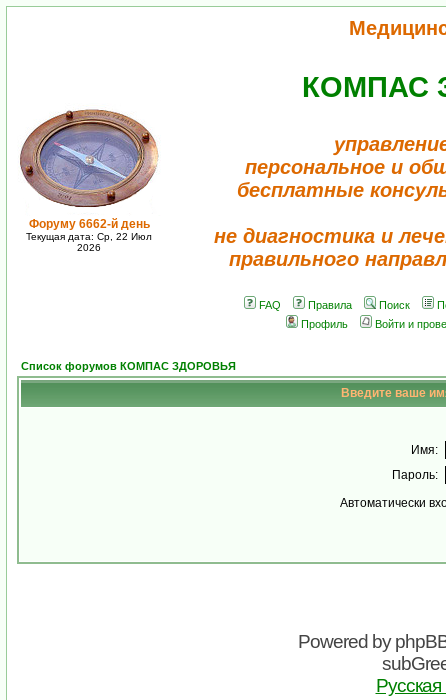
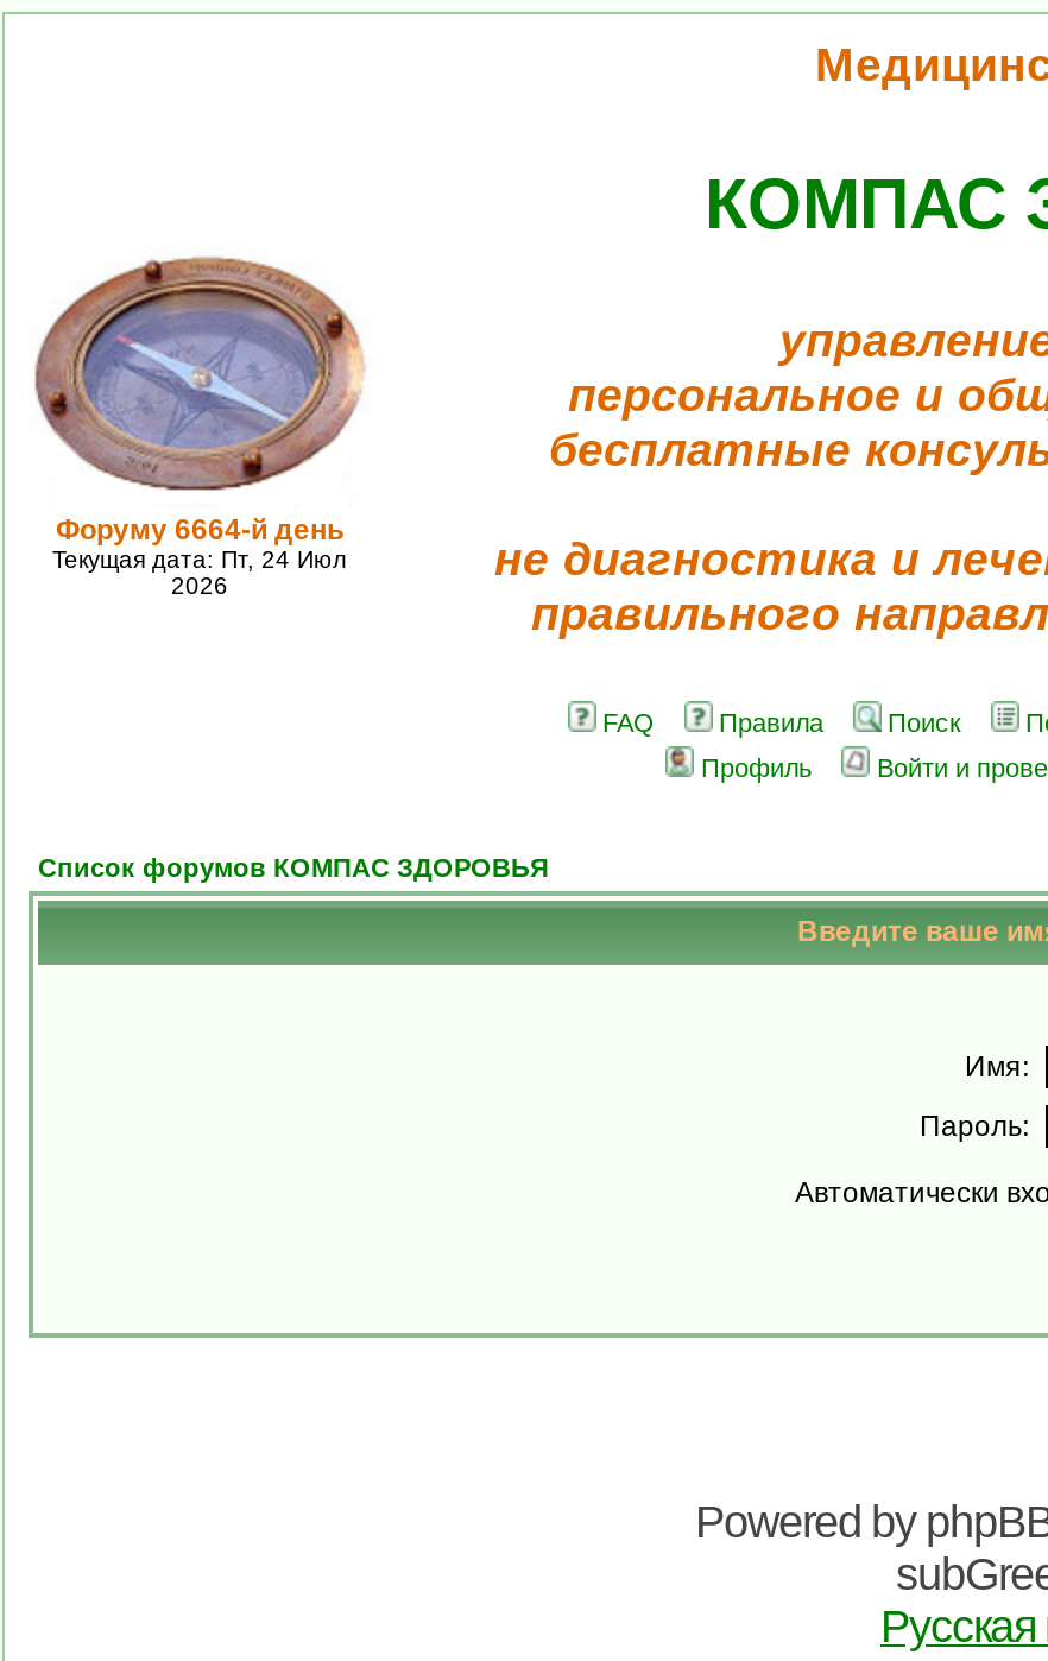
- Форуму 6662-й день
+ Форуму 6664-й день

- Текущая дата: Ср, 22 Июл
+ Текущая дата: Пт, 24 Июл
